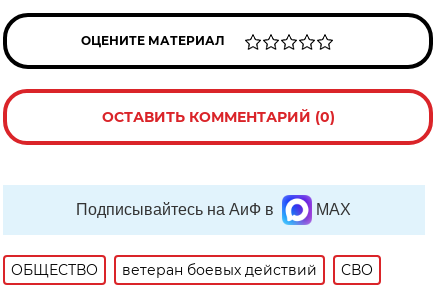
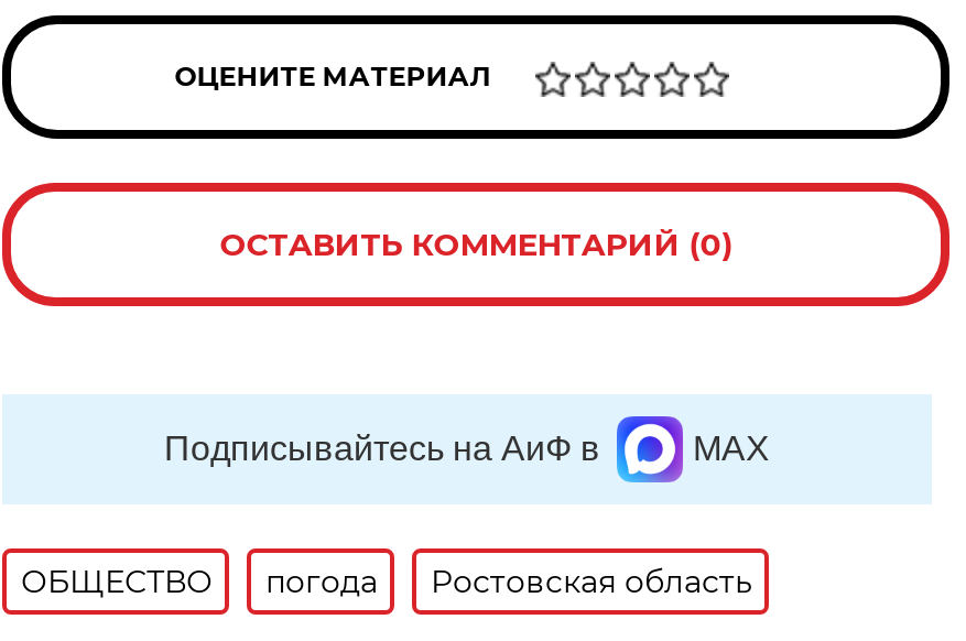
- ветеран боевых действий
- СВО
+ погода
+ Ростовская область
